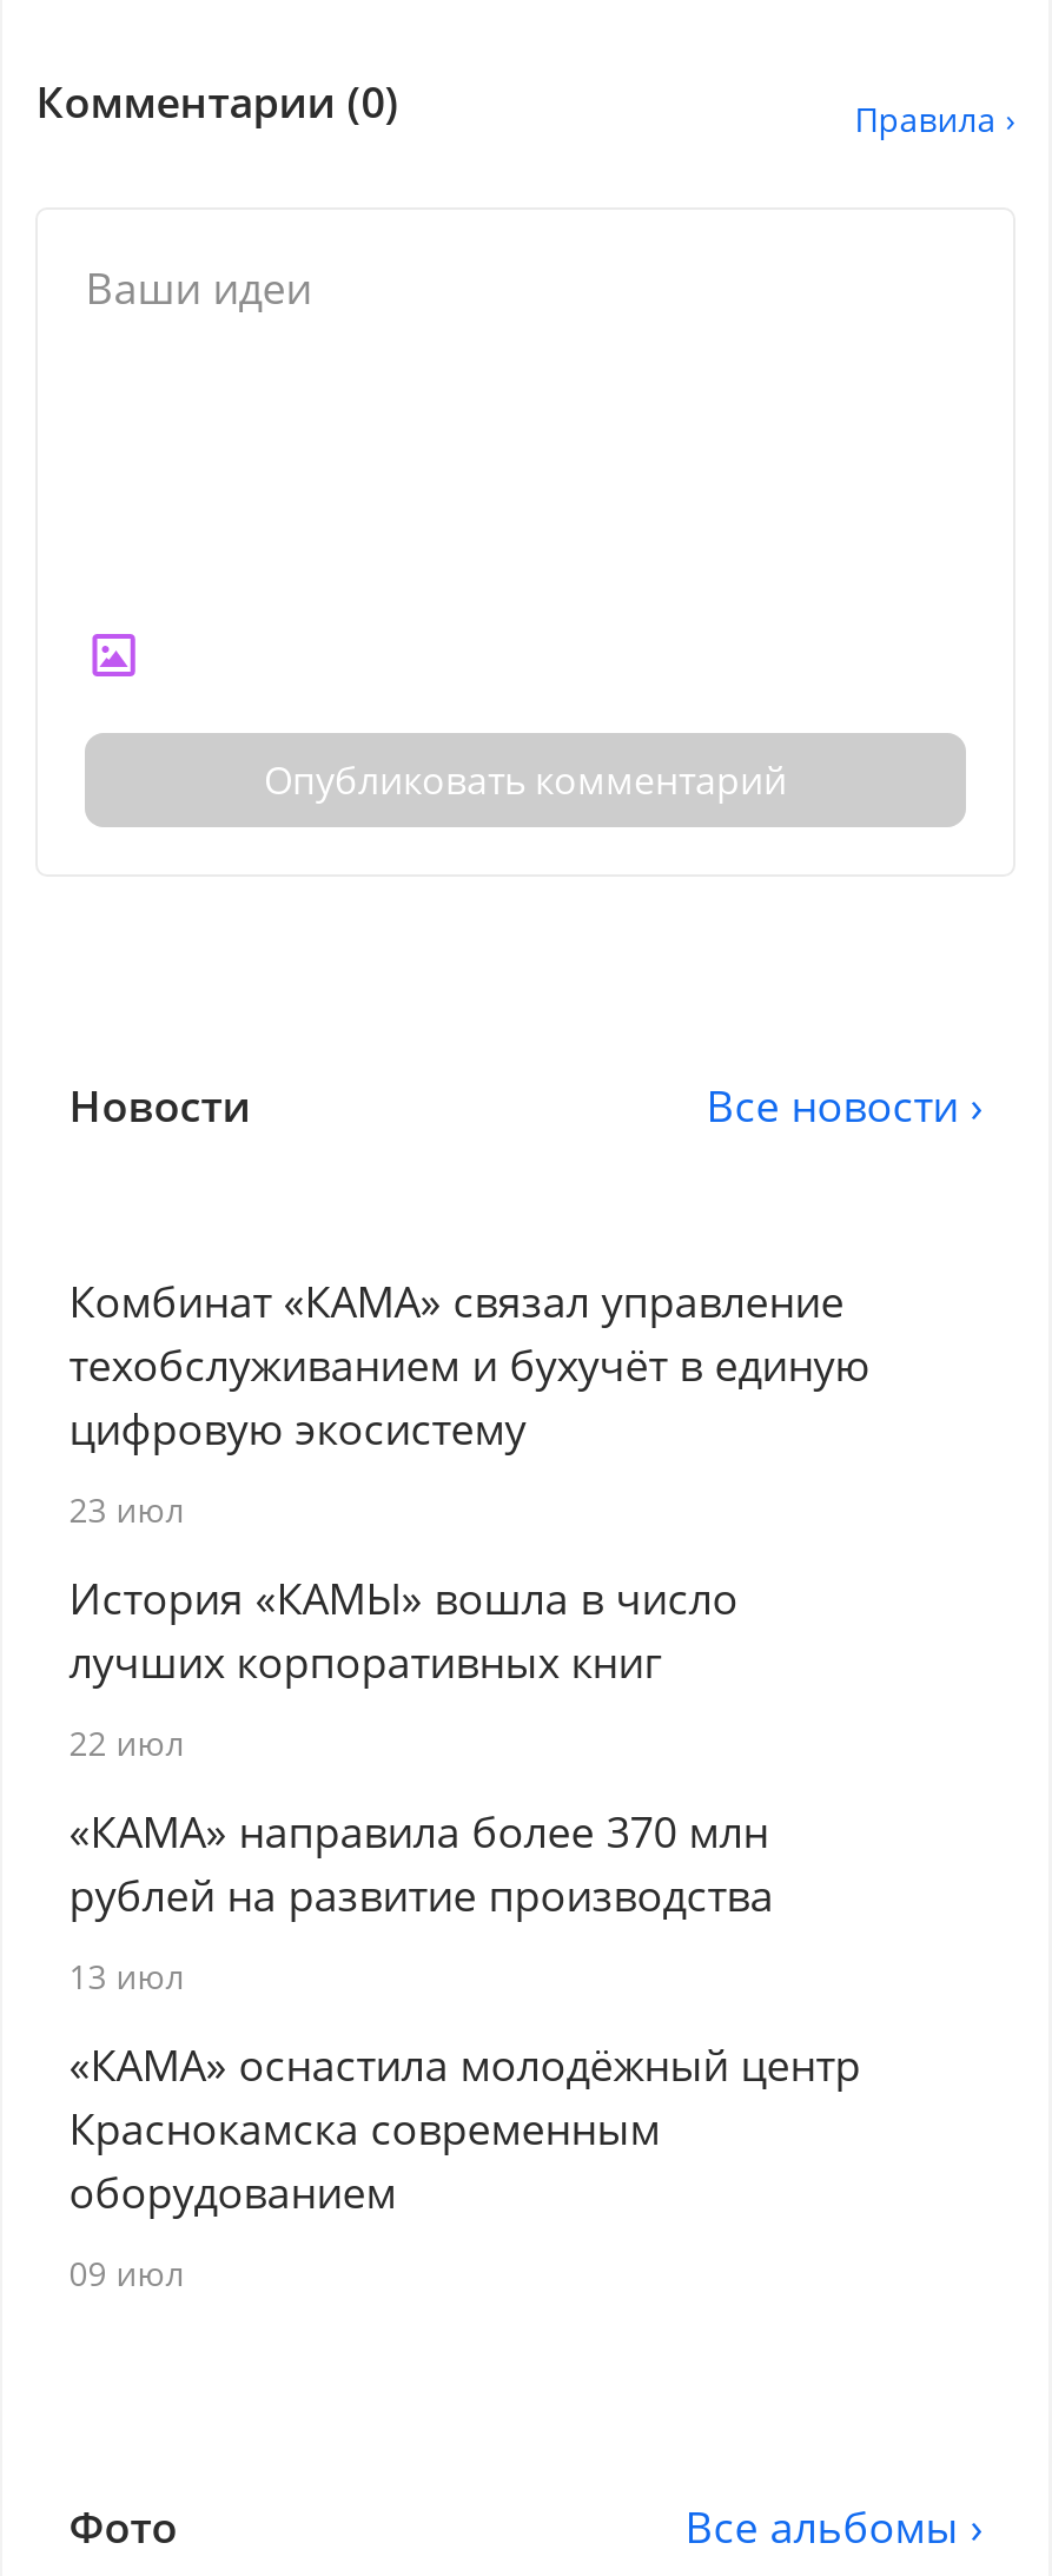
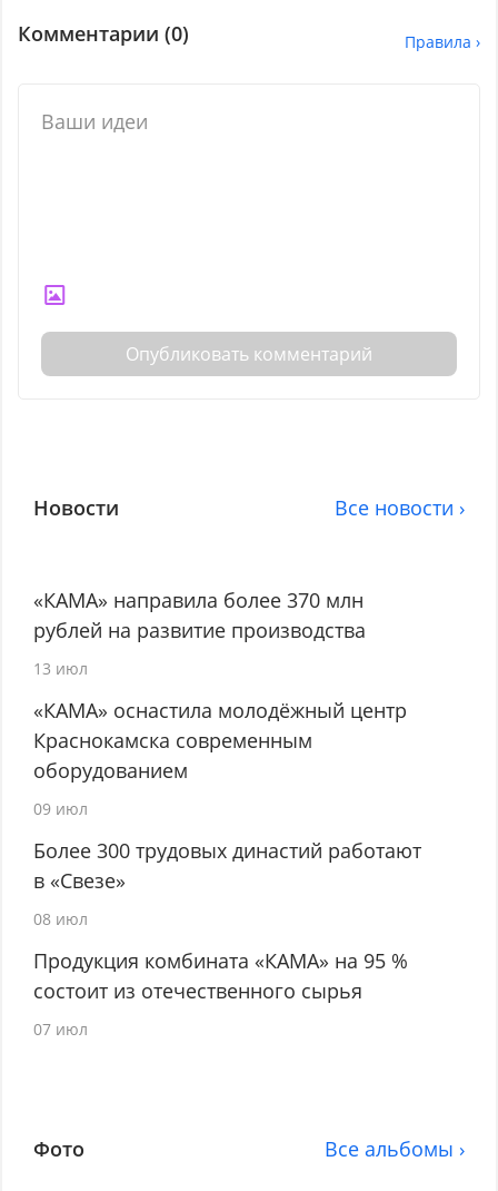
- Комбинат «КАМА» связал управление
- техобслуживанием и бухучёт в единую
- цифровую экосистему
- 23 июл
- История «КАМЫ» вошла в число
- лучших корпоративных книг
- 22 июл

moved up: «КАМА» направила более 370 млн | рублей на развитие производства | 13 июл | «КАМА» оснастила молодёжный центр | Краснокамска современным | оборудованием | 09 июл

+ Более 300 трудовых династий работают
+ в «Свезе»
+ 08 июл
+ Продукция комбината «КАМА» на 95 %
+ состоит из отечественного сырья
+ 07 июл
